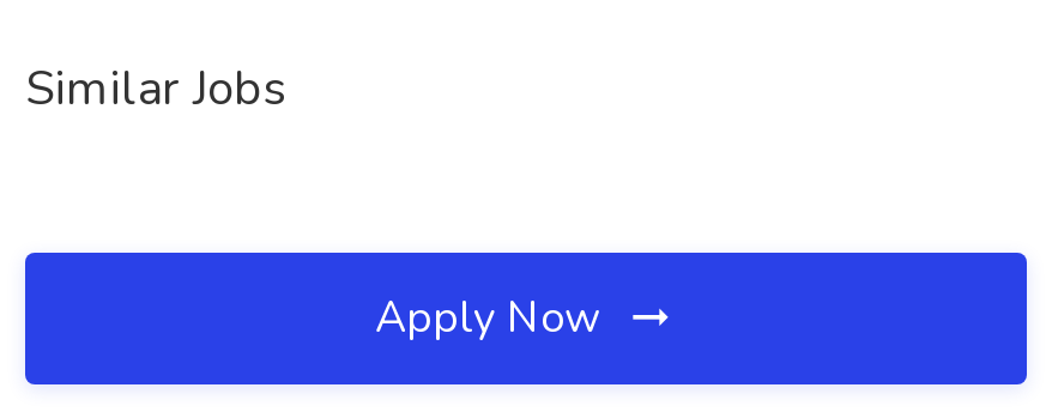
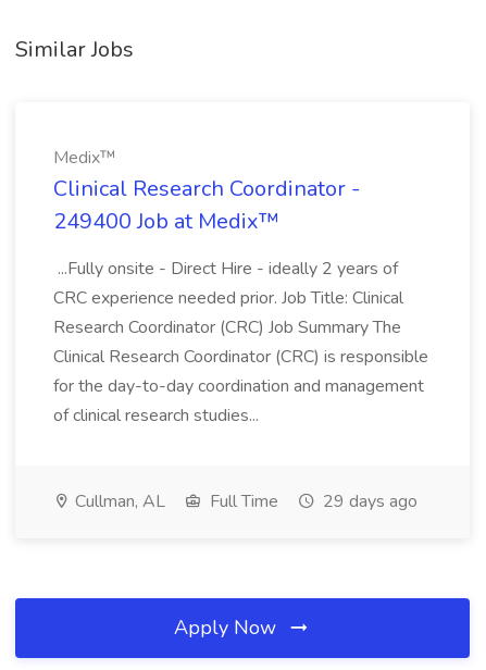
+ Medix™
+ Clinical Research Coordinator -
+ 249400 Job at Medix™
+ ...Fully onsite - Direct Hire - ideally 2 years of
+ CRC experience needed prior. Job Title: Clinical
+ Research Coordinator (CRC) Job Summary The
+ Clinical Research Coordinator (CRC) is responsible
+ for the day-to-day coordination and management
+ of clinical research studies...

+ Cullman, AL
+ Full Time
+ 29 days ago
